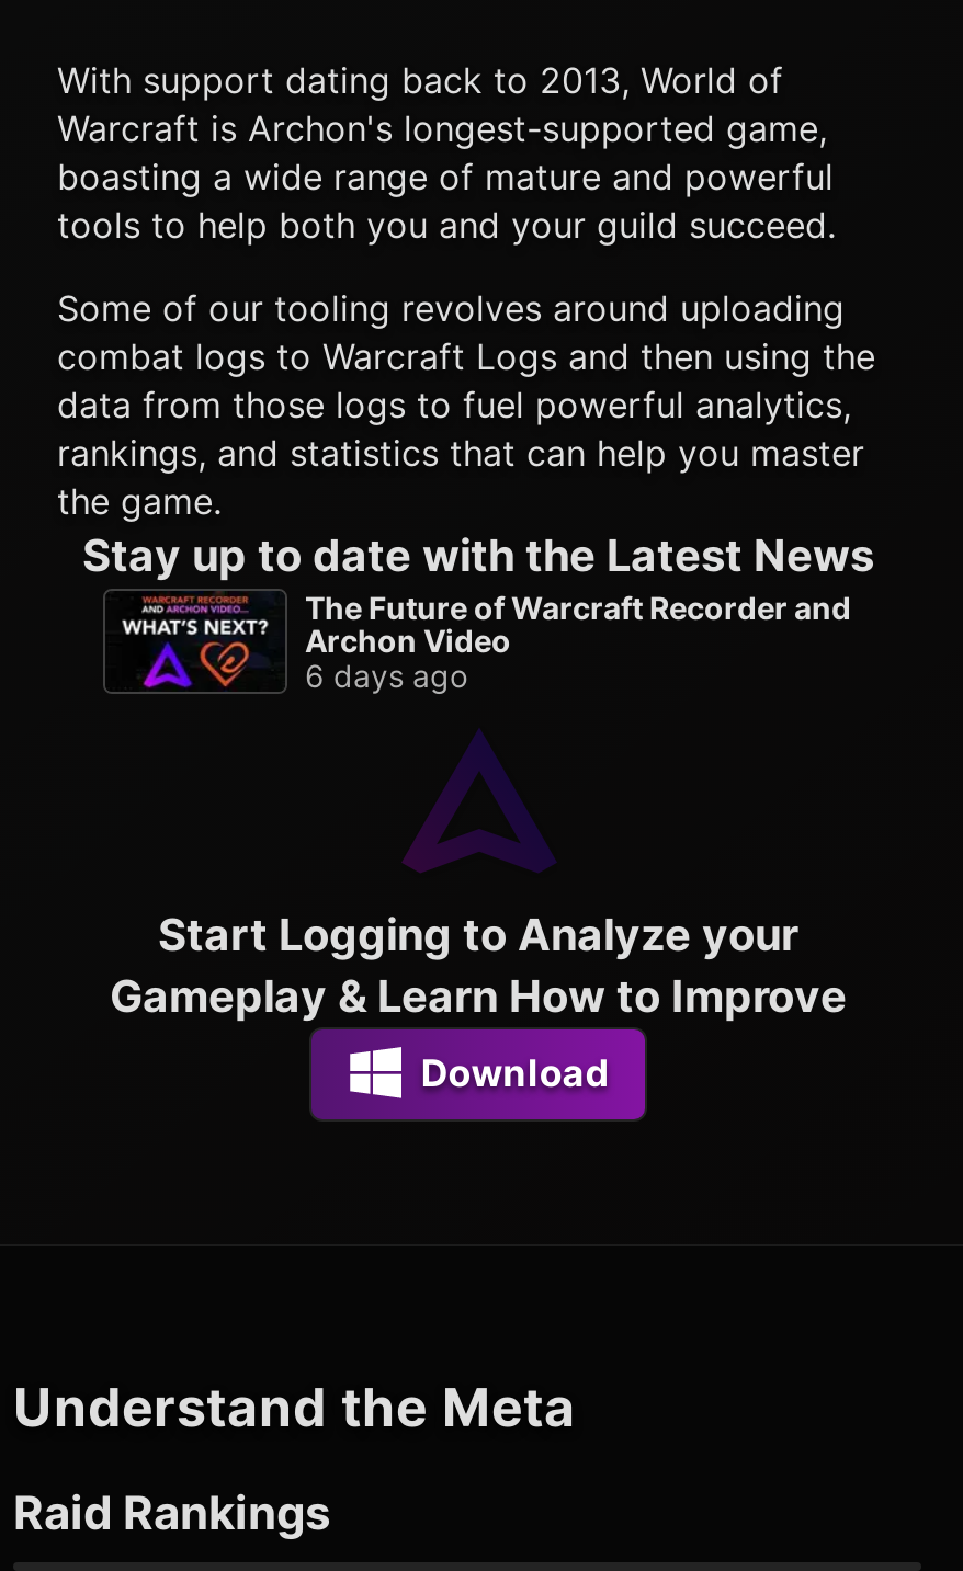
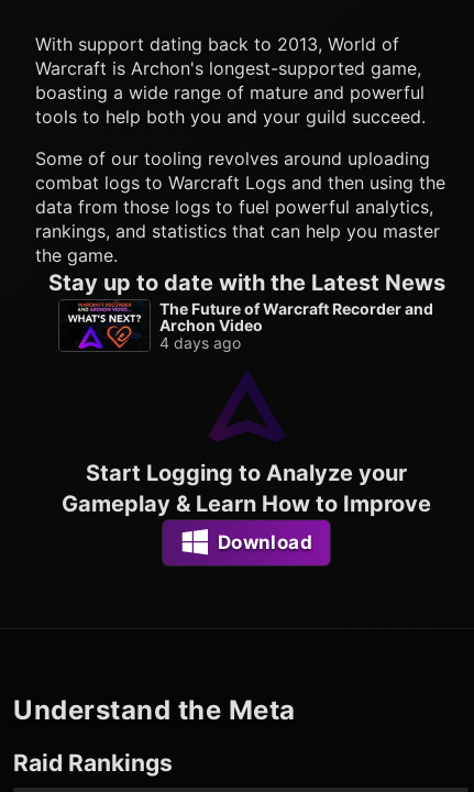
- 6 days ago
+ 4 days ago
